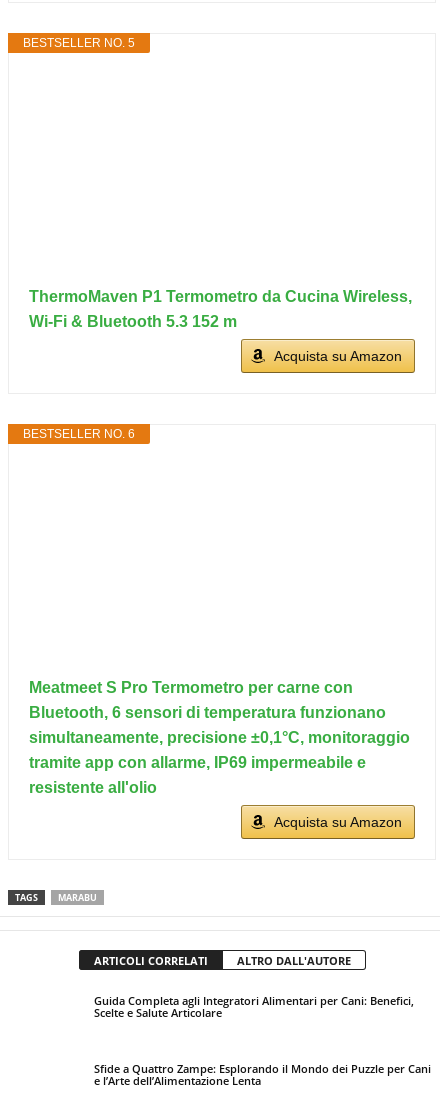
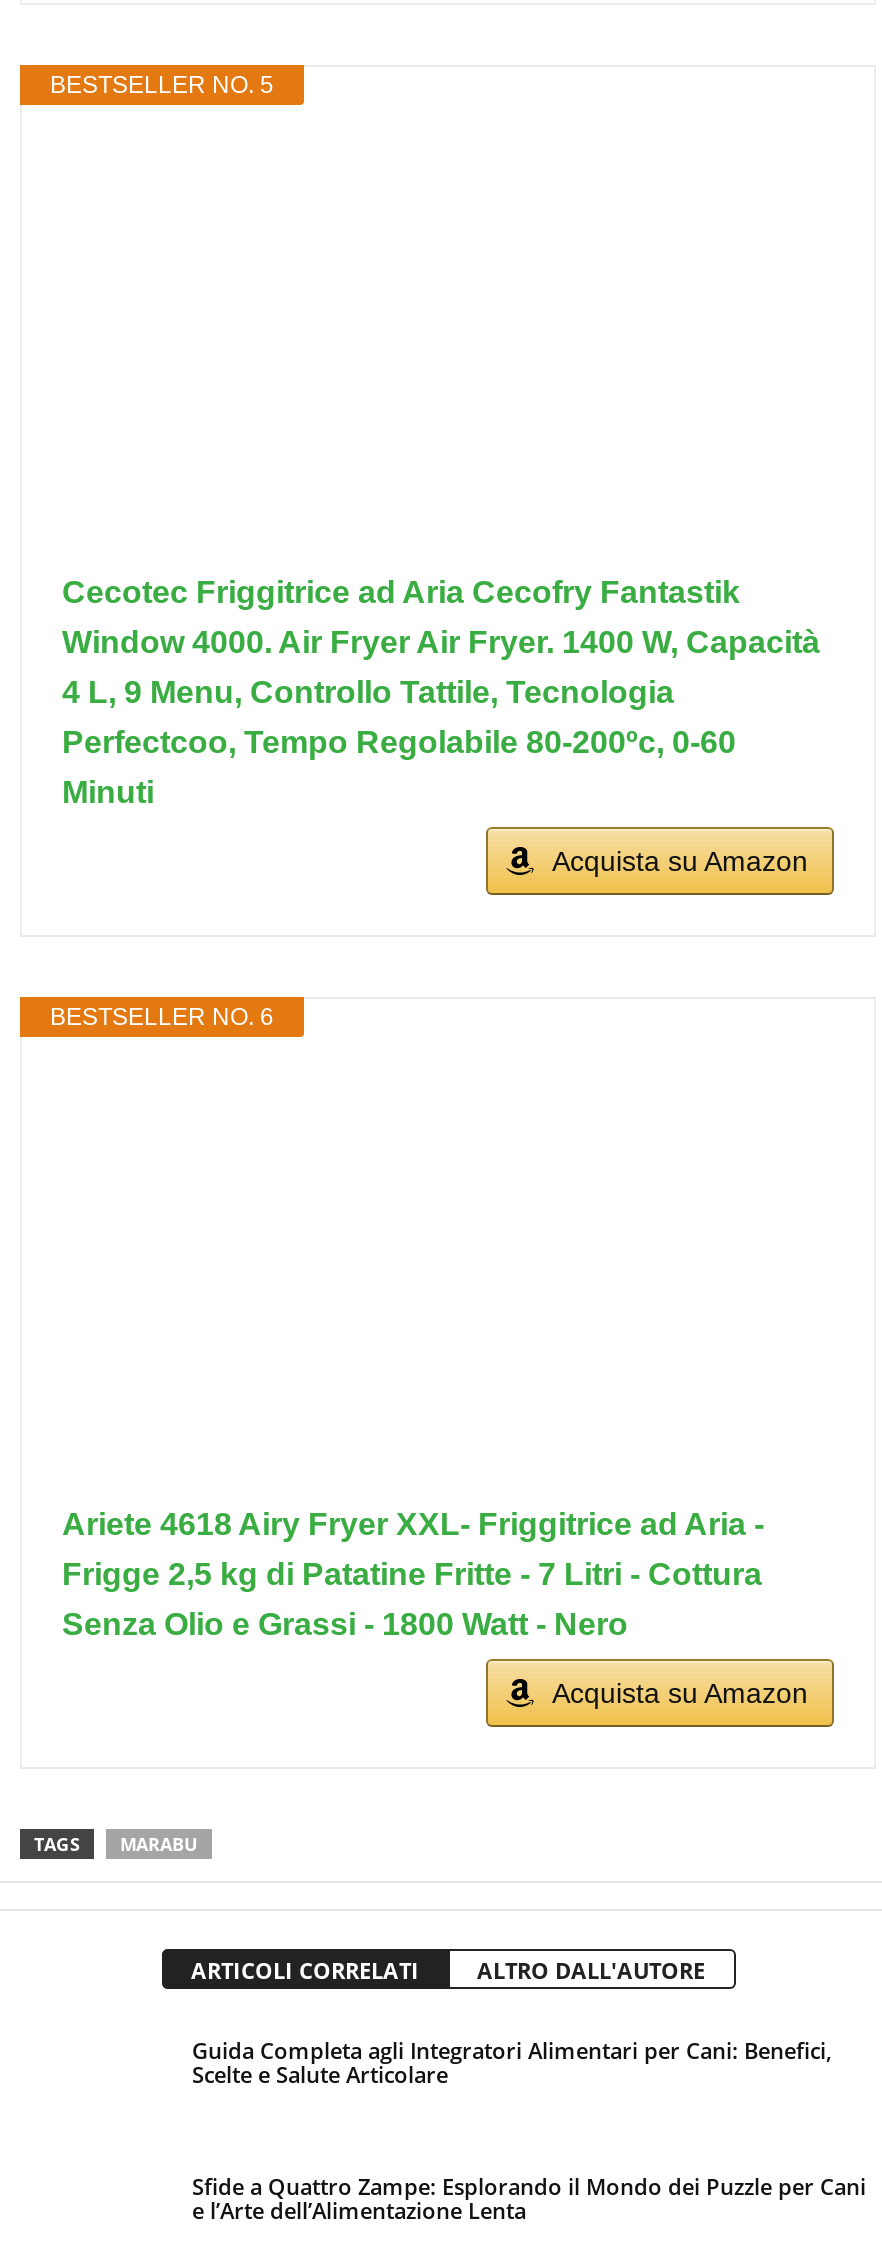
- ThermoMaven P1 Termometro da Cucina Wireless,
- Wi-Fi & Bluetooth 5.3 152 m
+ Cecotec Friggitrice ad Aria Cecofry Fantastik
+ Window 4000. Air Fryer Air Fryer. 1400 W, Capacità
+ 4 L, 9 Menu, Controllo Tattile, Tecnologia
+ Perfectcoo, Tempo Regolabile 80-200ºc, 0-60
+ Minuti

moved down: Acquista su Amazon | BESTSELLER NO. 6

- Meatmeet S Pro Termometro per carne con
- Bluetooth, 6 sensori di temperatura funzionano
- simultaneamente, precisione ±0,1°C, monitoraggio
- tramite app con allarme, IP69 impermeabile e
- resistente all'olio
+ Ariete 4618 Airy Fryer XXL- Friggitrice ad Aria -
+ Frigge 2,5 kg di Patatine Fritte - 7 Litri - Cottura
+ Senza Olio e Grassi - 1800 Watt - Nero
